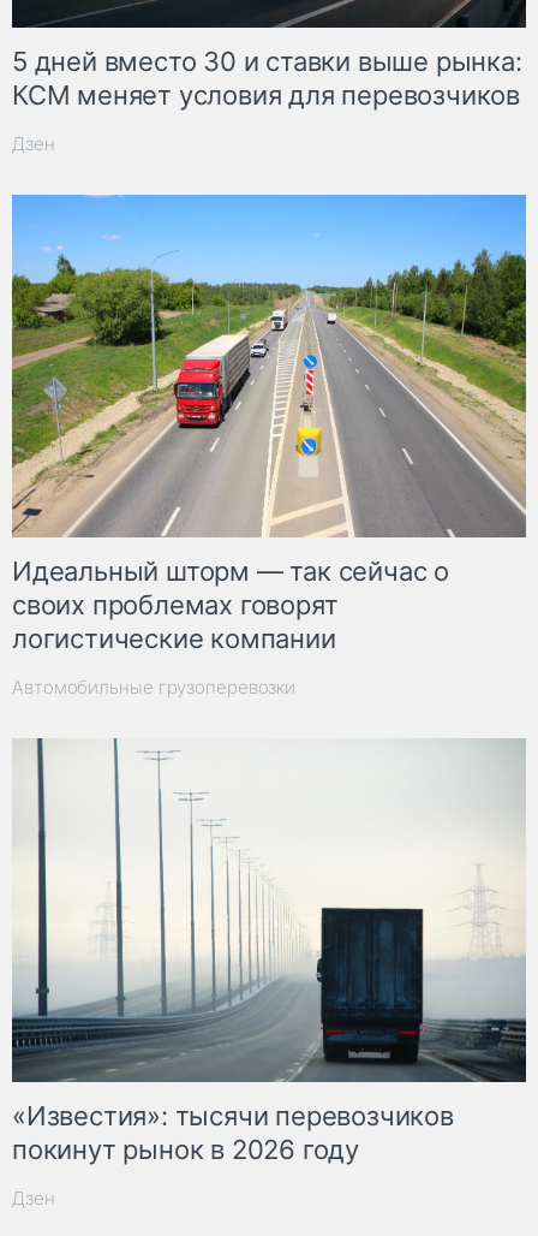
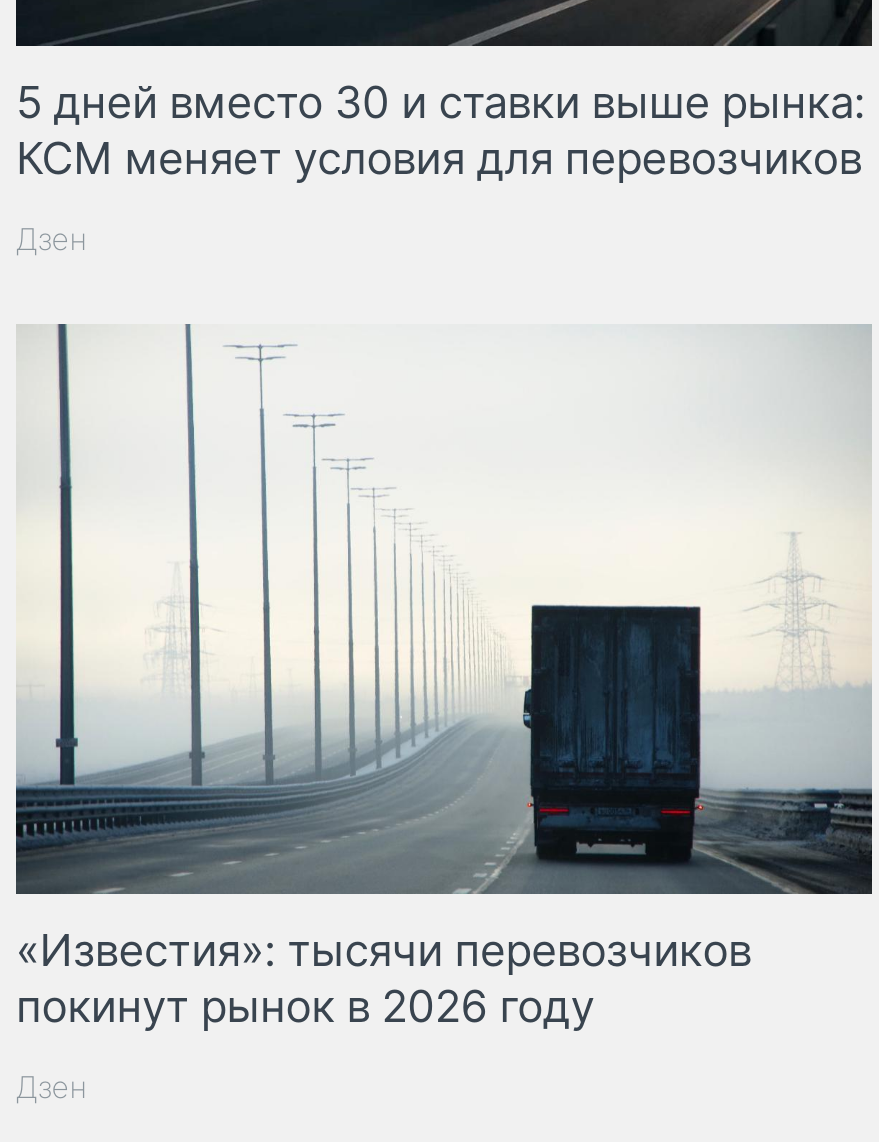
- [image]
- Идеальный шторм — так сейчас о
- своих проблемах говорят
- логистические компании
- Автомобильные грузоперевозки
